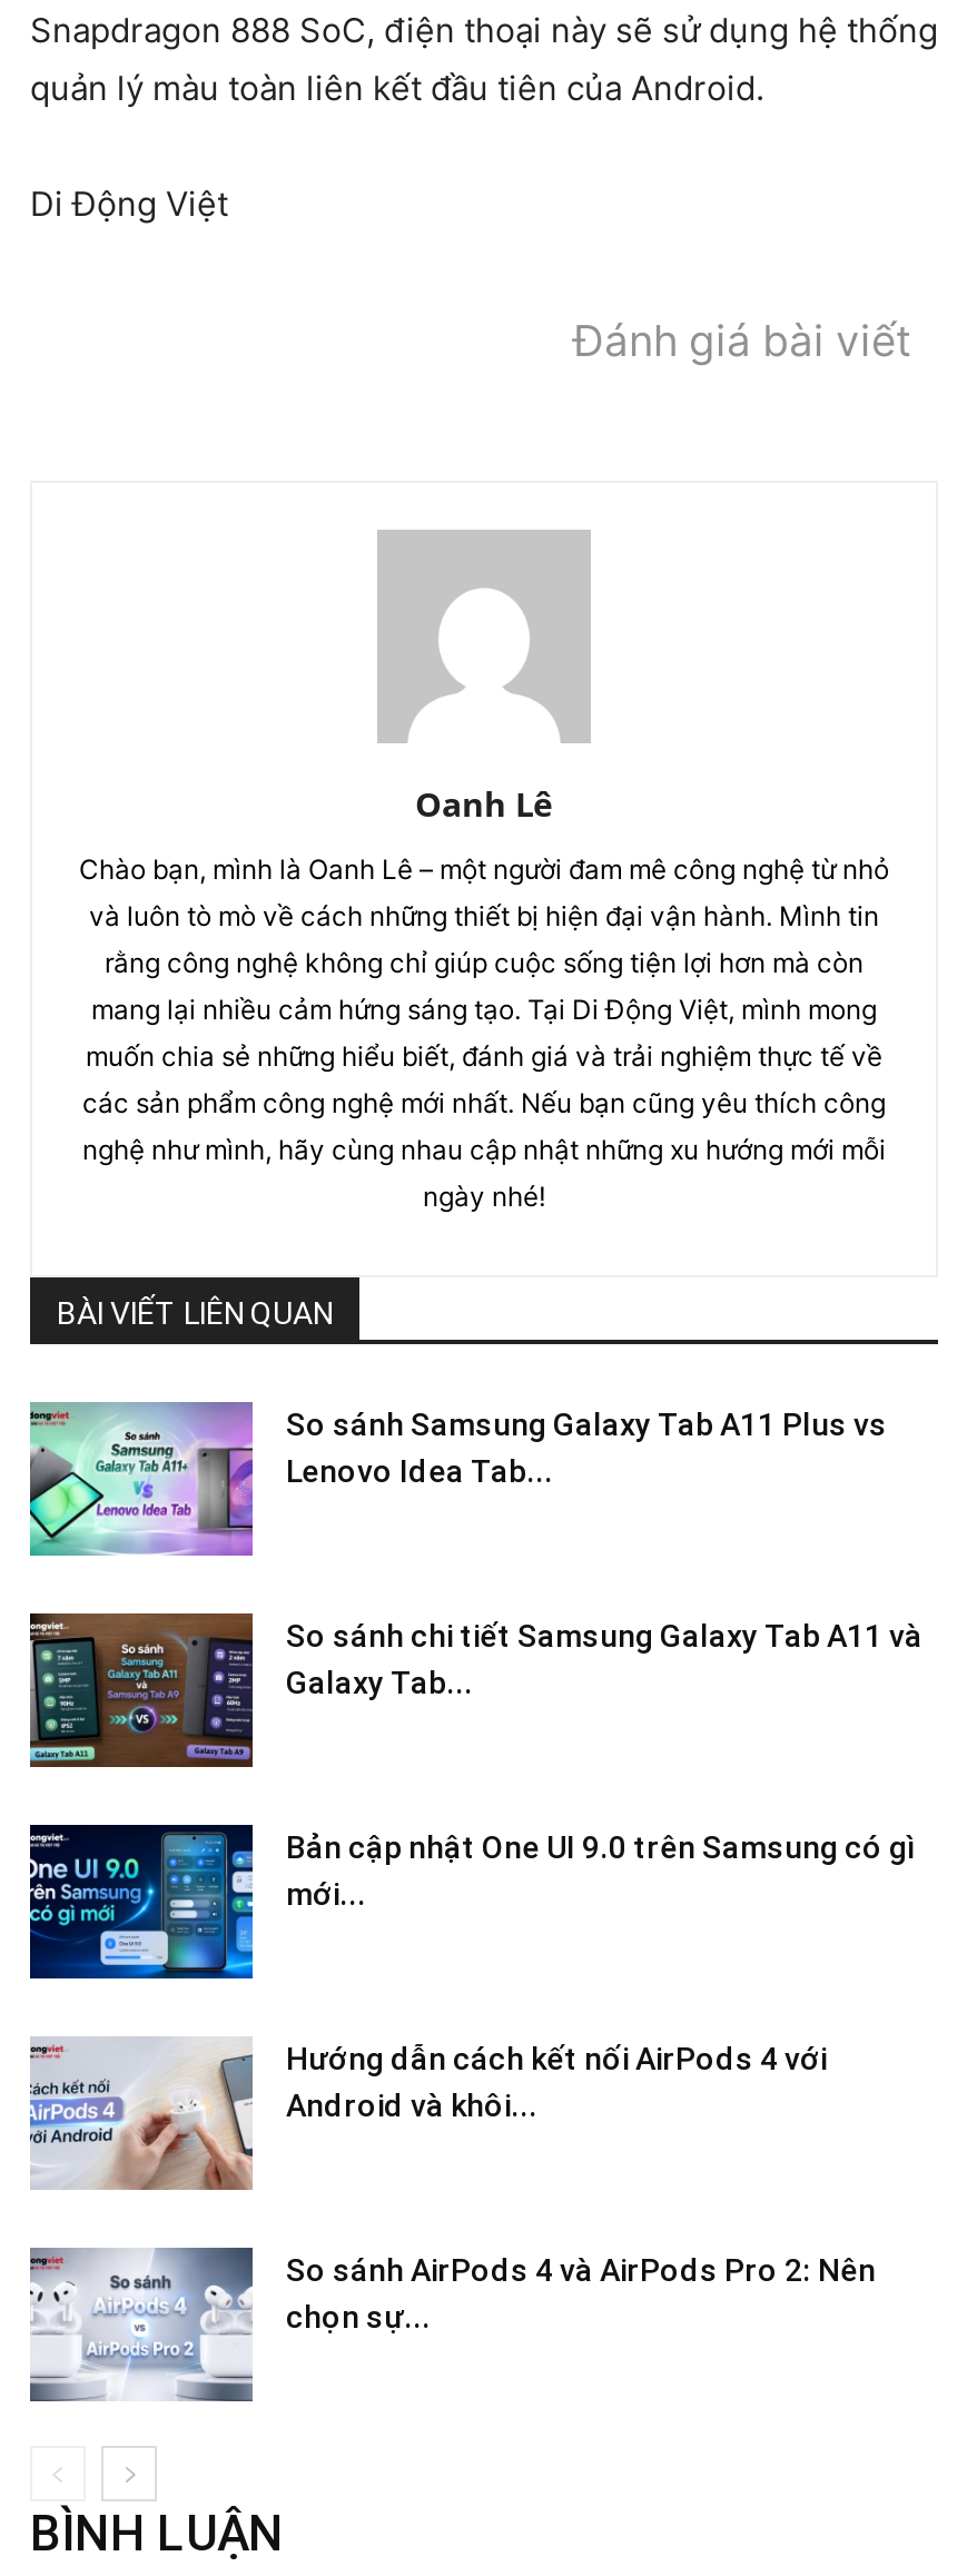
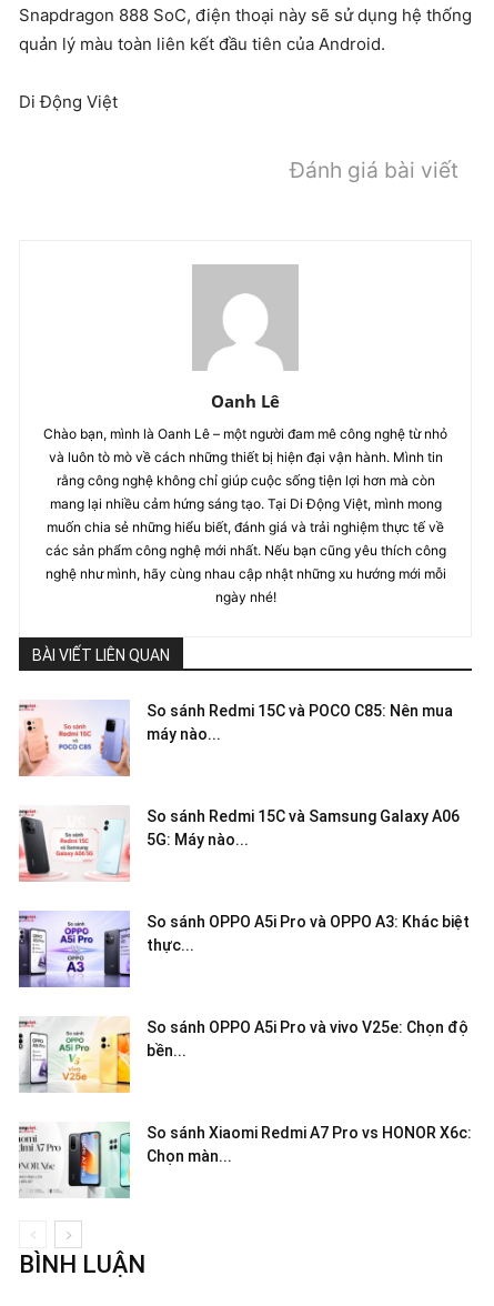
- [image]
- So sánh Samsung Galaxy Tab A11 Plus vs
- Lenovo Idea Tab...
+ [image]
+ So sánh Redmi 15C và POCO C85: Nên mua
+ máy nào...

- [image]
- So sánh chi tiết Samsung Galaxy Tab A11 và
- Galaxy Tab...
+ [image]
+ So sánh Redmi 15C và Samsung Galaxy A06
+ 5G: Máy nào...

- [image]
- Bản cập nhật One UI 9.0 trên Samsung có gì
- mới...
+ [image]
+ So sánh OPPO A5i Pro và OPPO A3: Khác biệt
+ thực...

- [image]
- Hướng dẫn cách kết nối AirPods 4 với
- Android và khôi...
+ [image]
+ So sánh OPPO A5i Pro và vivo V25e: Chọn độ
+ bền...

- [image]
- So sánh AirPods 4 và AirPods Pro 2: Nên
- chọn sự...
+ [image]
+ So sánh Xiaomi Redmi A7 Pro vs HONOR X6c:
+ Chọn màn...
